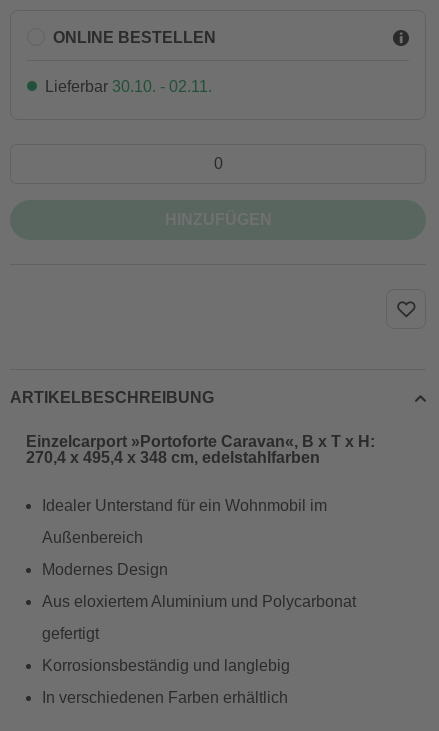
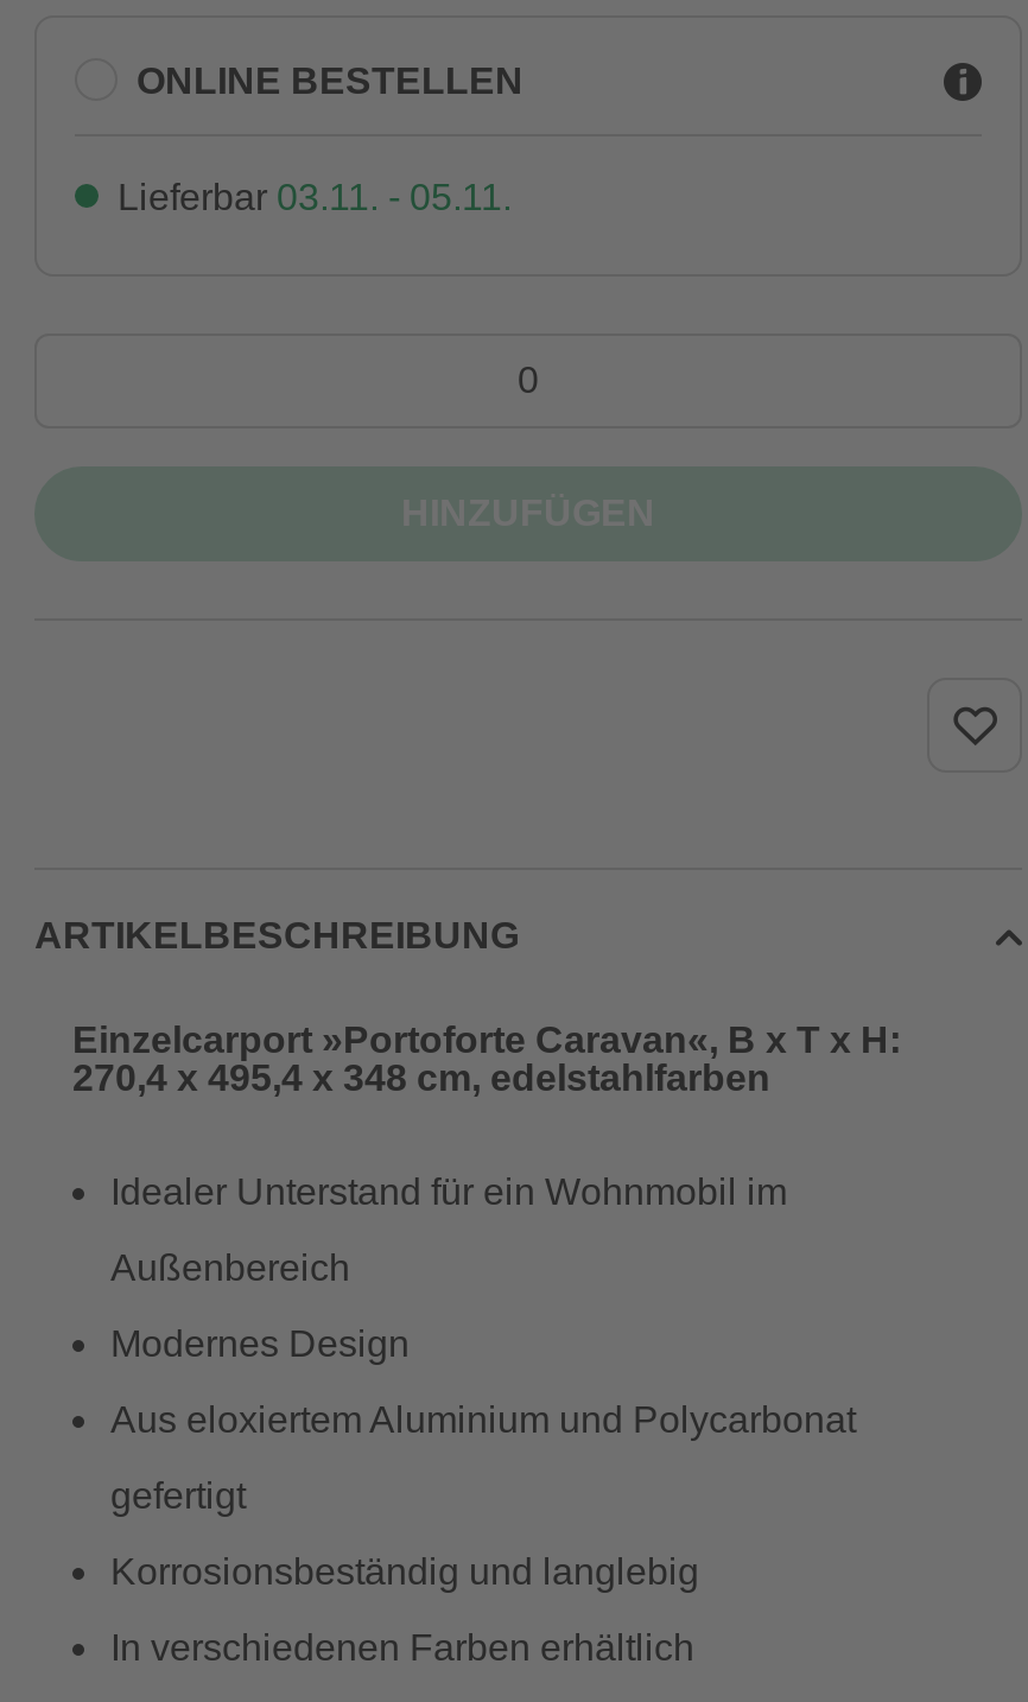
- Lieferbar 30.10. - 02.11.
+ Lieferbar 03.11. - 05.11.
